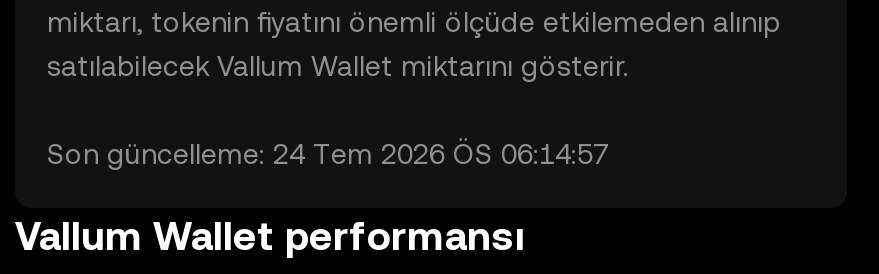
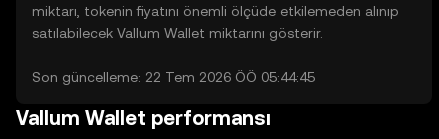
- Son güncelleme: 24 Tem 2026 ÖS 06:14:57
+ Son güncelleme: 22 Tem 2026 ÖÖ 05:44:45
